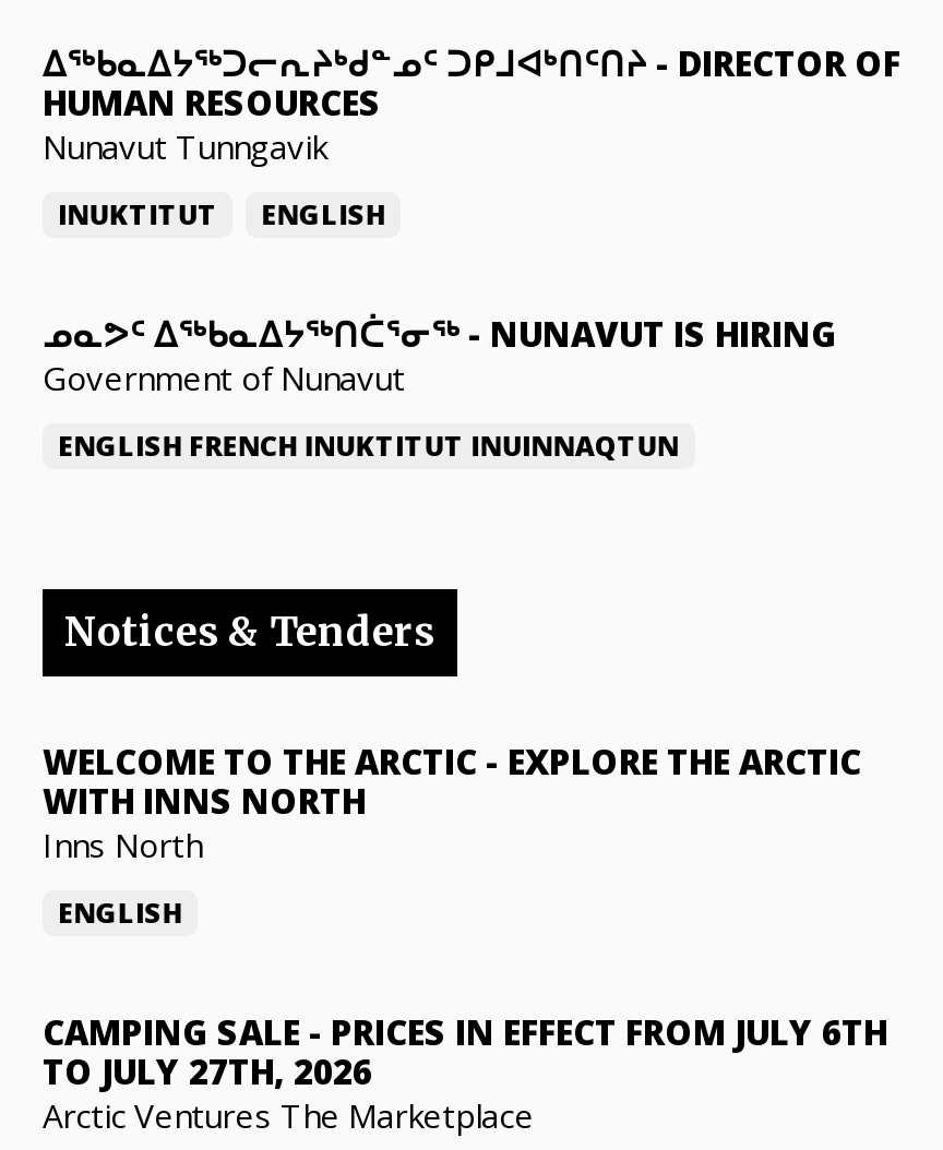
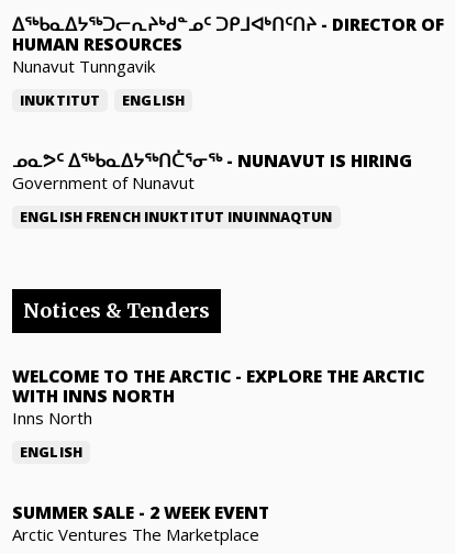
- CAMPING SALE - PRICES IN EFFECT FROM JULY 6TH
- TO JULY 27TH, 2026
+ SUMMER SALE - 2 WEEK EVENT
